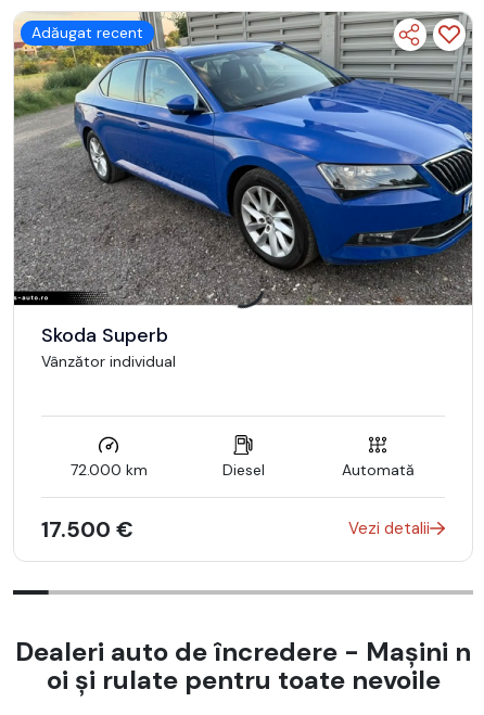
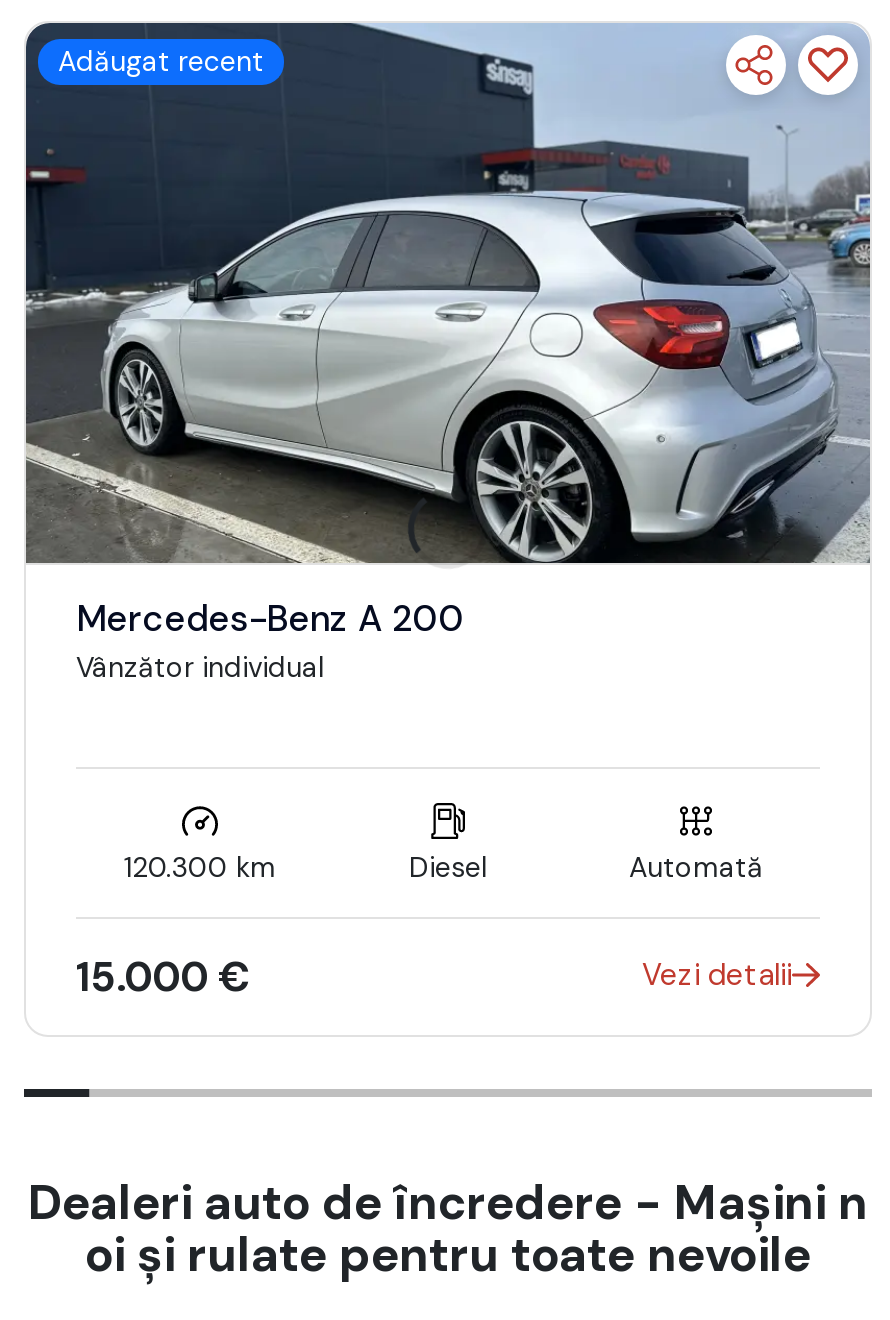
- [image]
- Skoda Superb
+ [image]
+ Mercedes-Benz A 200

- 72.000 km
+ 120.300 km

- 17.500 €
+ 15.000 €
